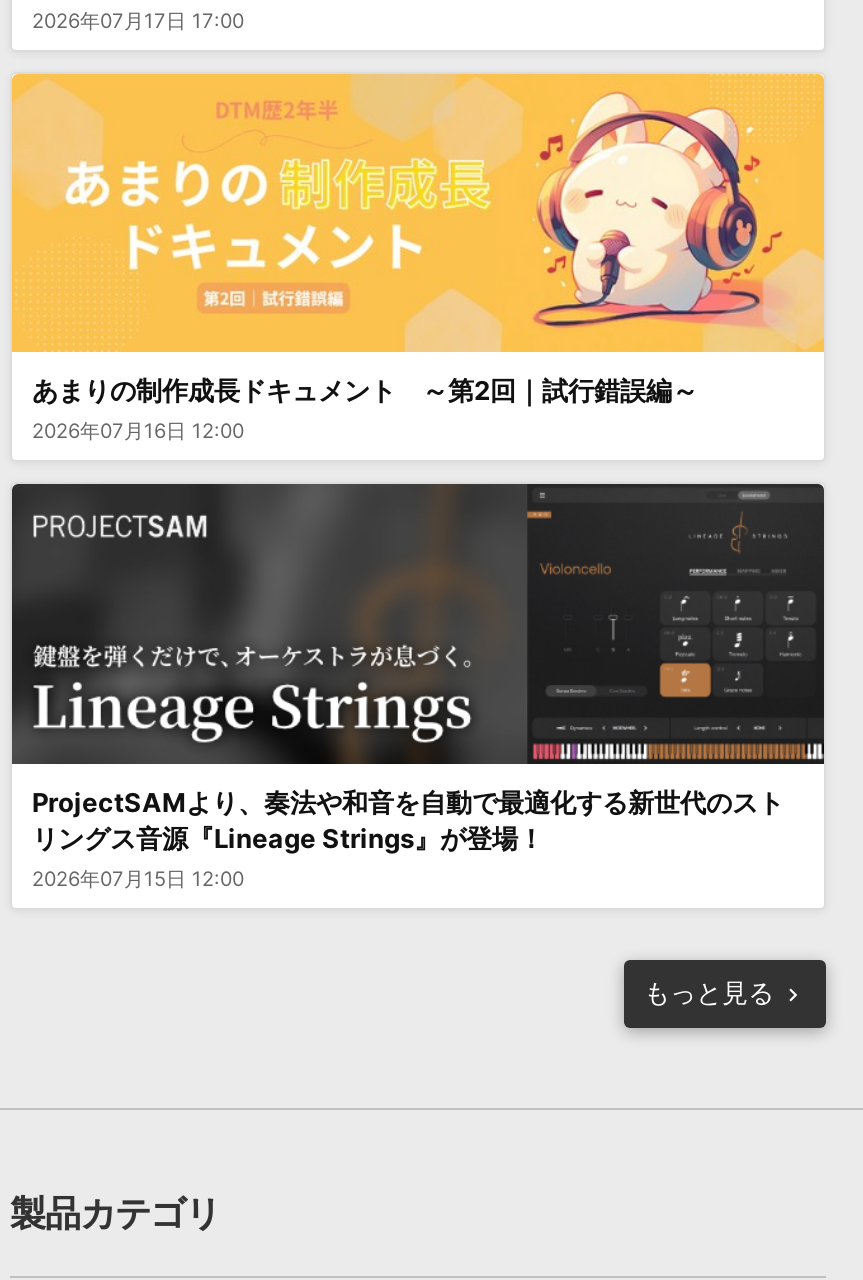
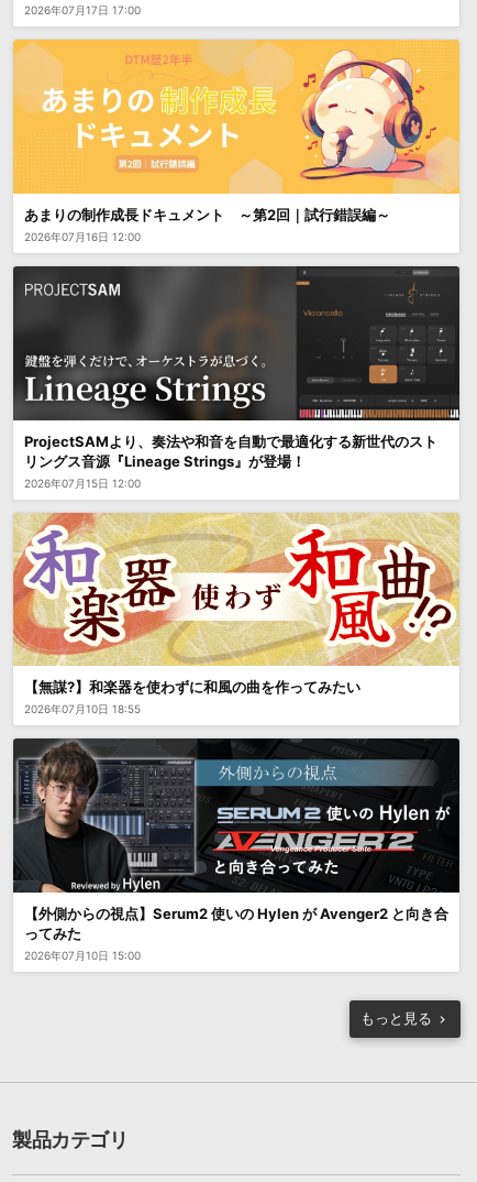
+ [image]
+ 【無謀?】和楽器を使わずに和風の曲を作ってみたい
+ 2026年07月10日 18:55

+ [image]
+ 【外側からの視点】Serum2 使いの Hylen が Avenger2 と向き合
+ ってみた
+ 2026年07月10日 15:00
